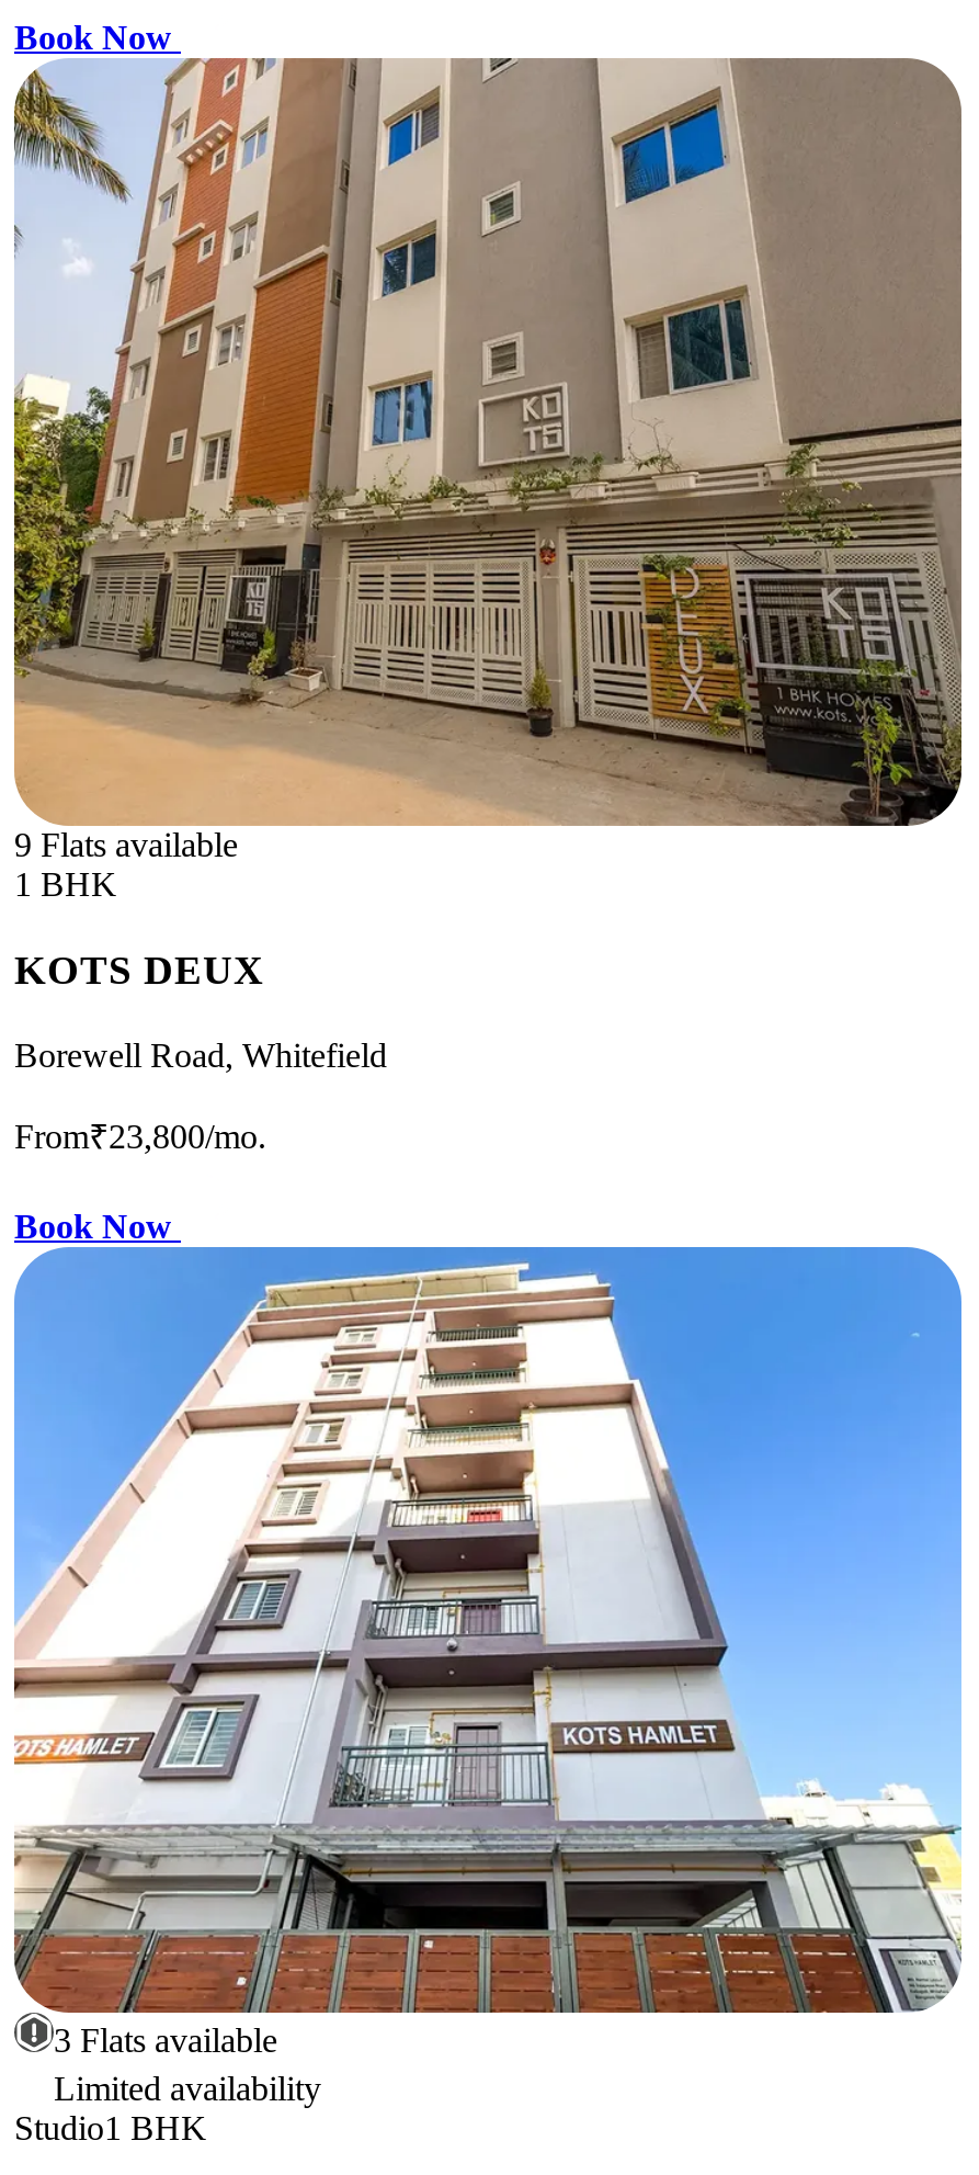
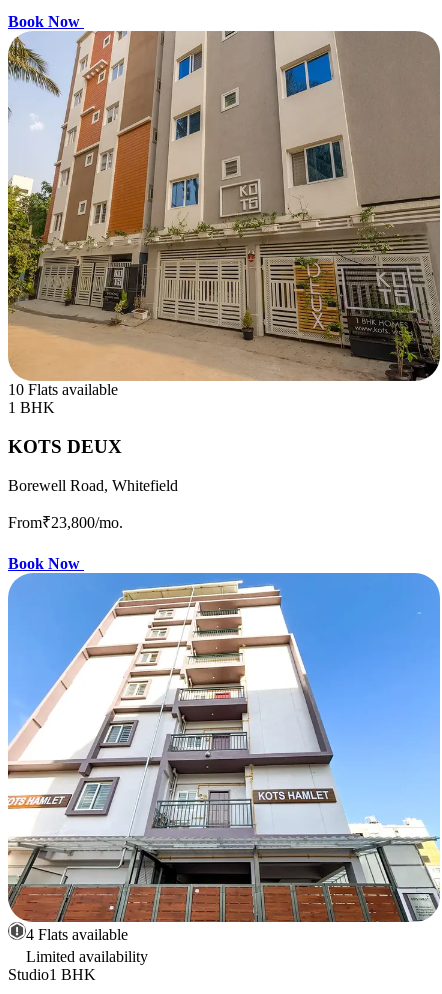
- 9 Flats available
+ 10 Flats available

- 3 Flats available
+ 4 Flats available
